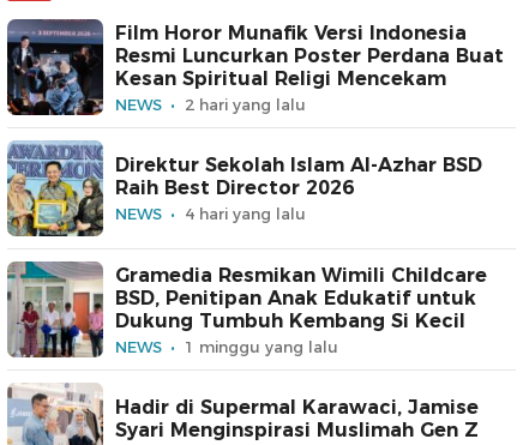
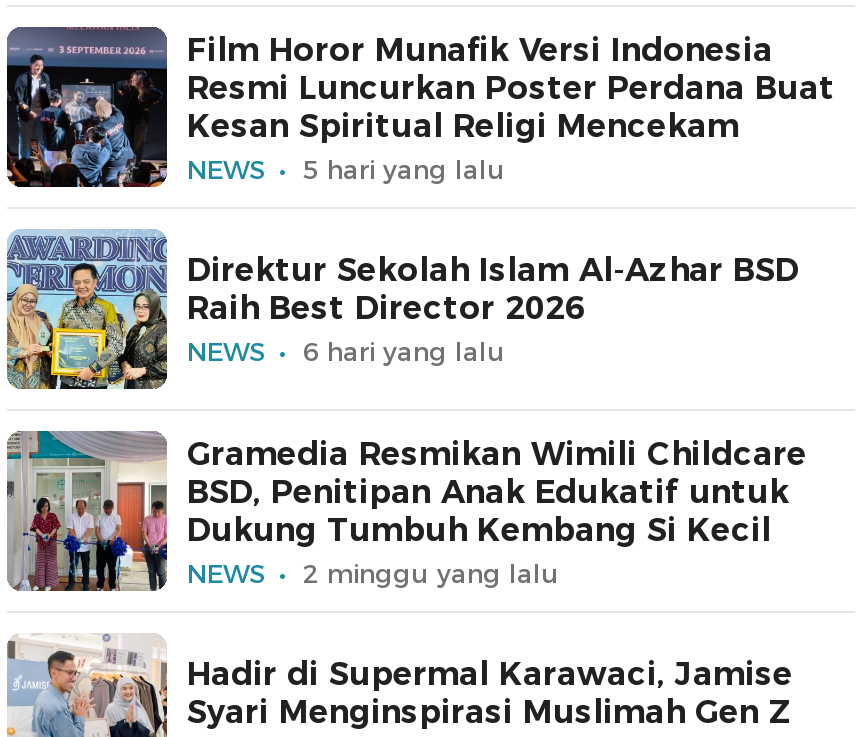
- 2 hari yang lalu
+ 5 hari yang lalu

- 4 hari yang lalu
+ 6 hari yang lalu

- 1 minggu yang lalu
+ 2 minggu yang lalu
